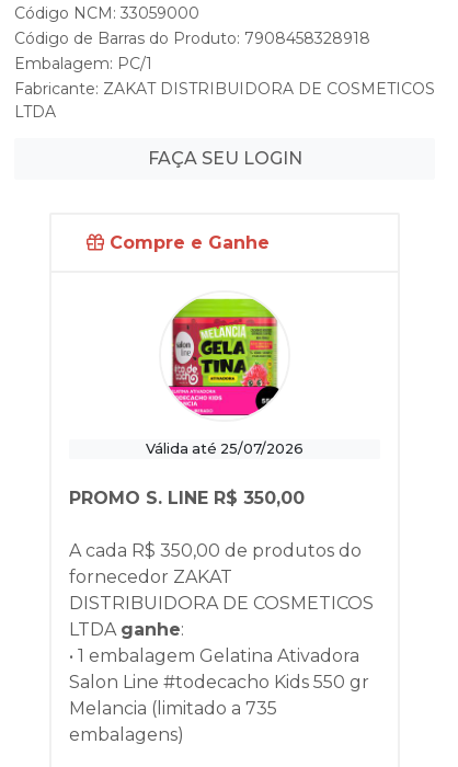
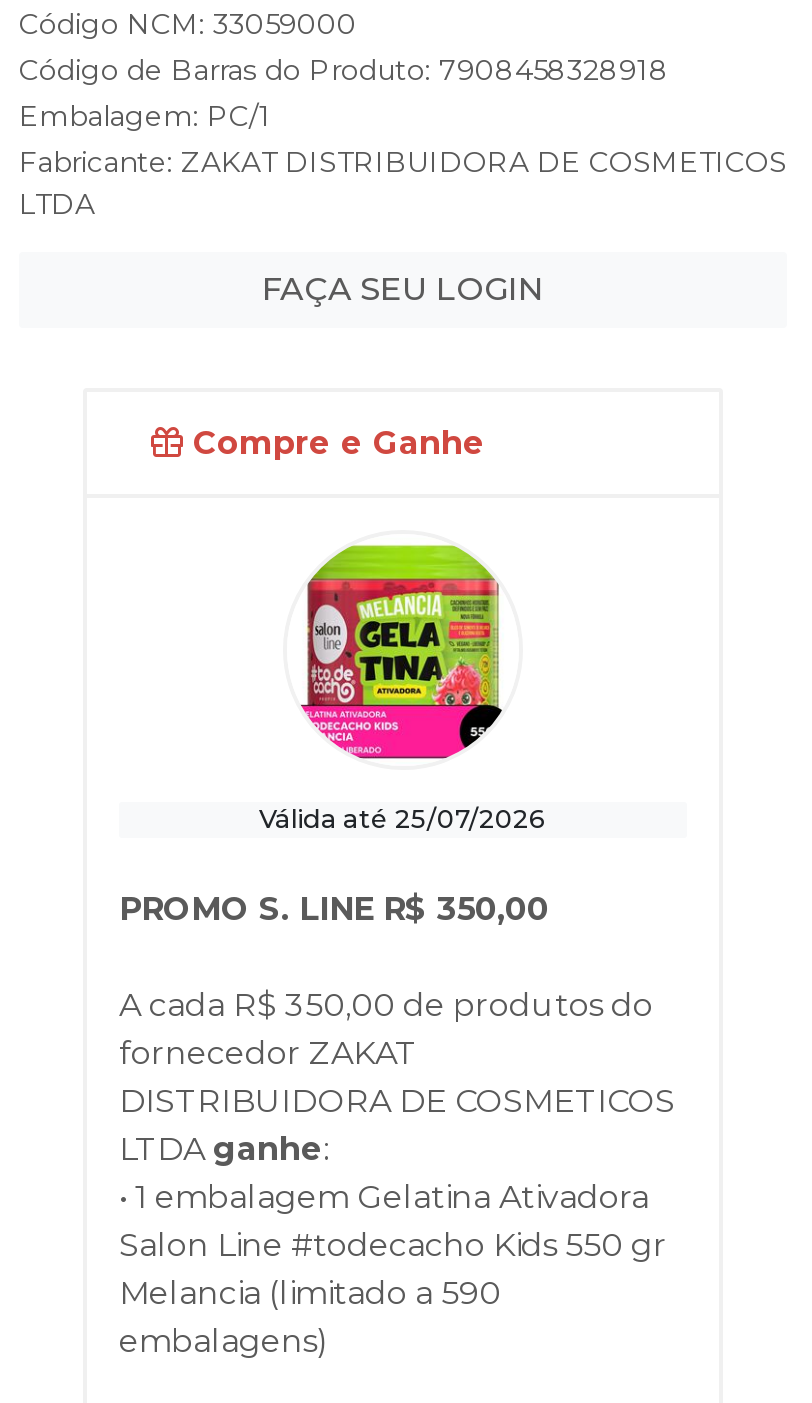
- Melancia (limitado a 735
+ Melancia (limitado a 590
